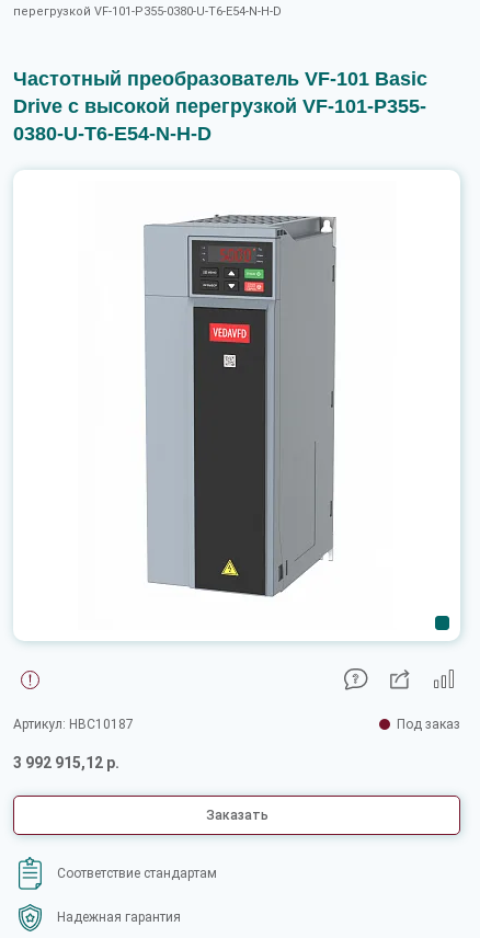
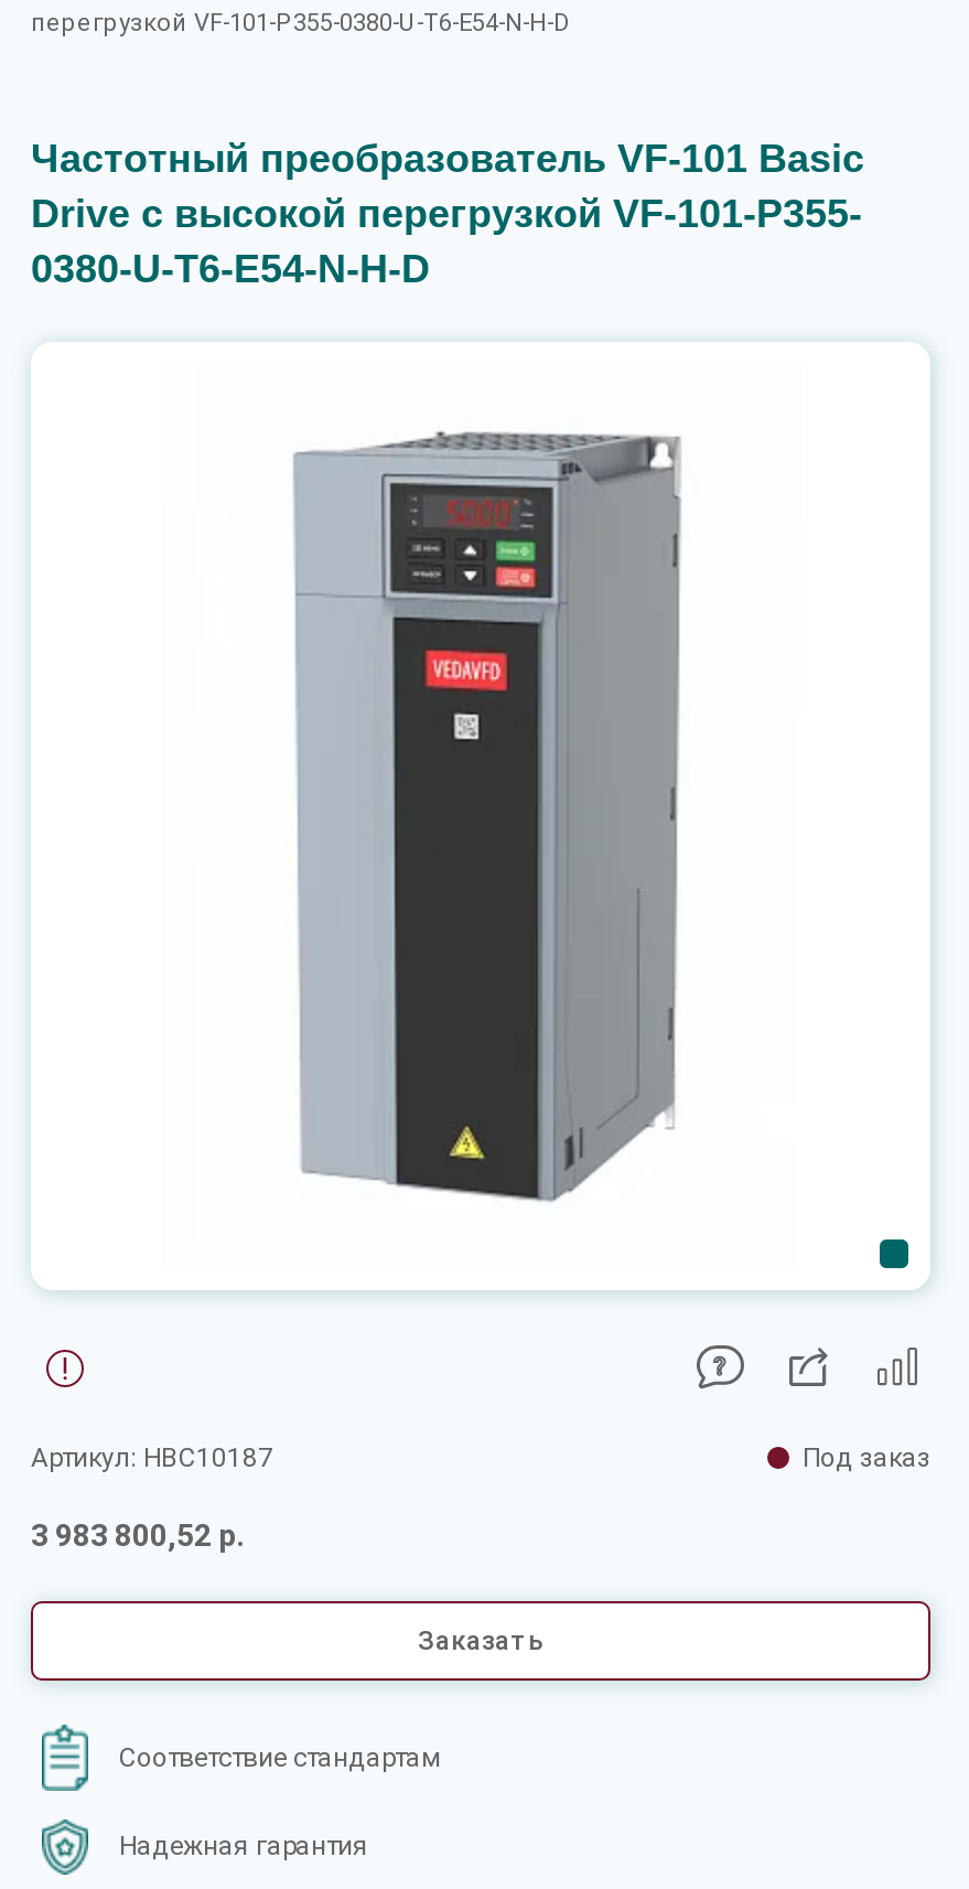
- 3 992 915,12 р.
+ 3 983 800,52 р.
